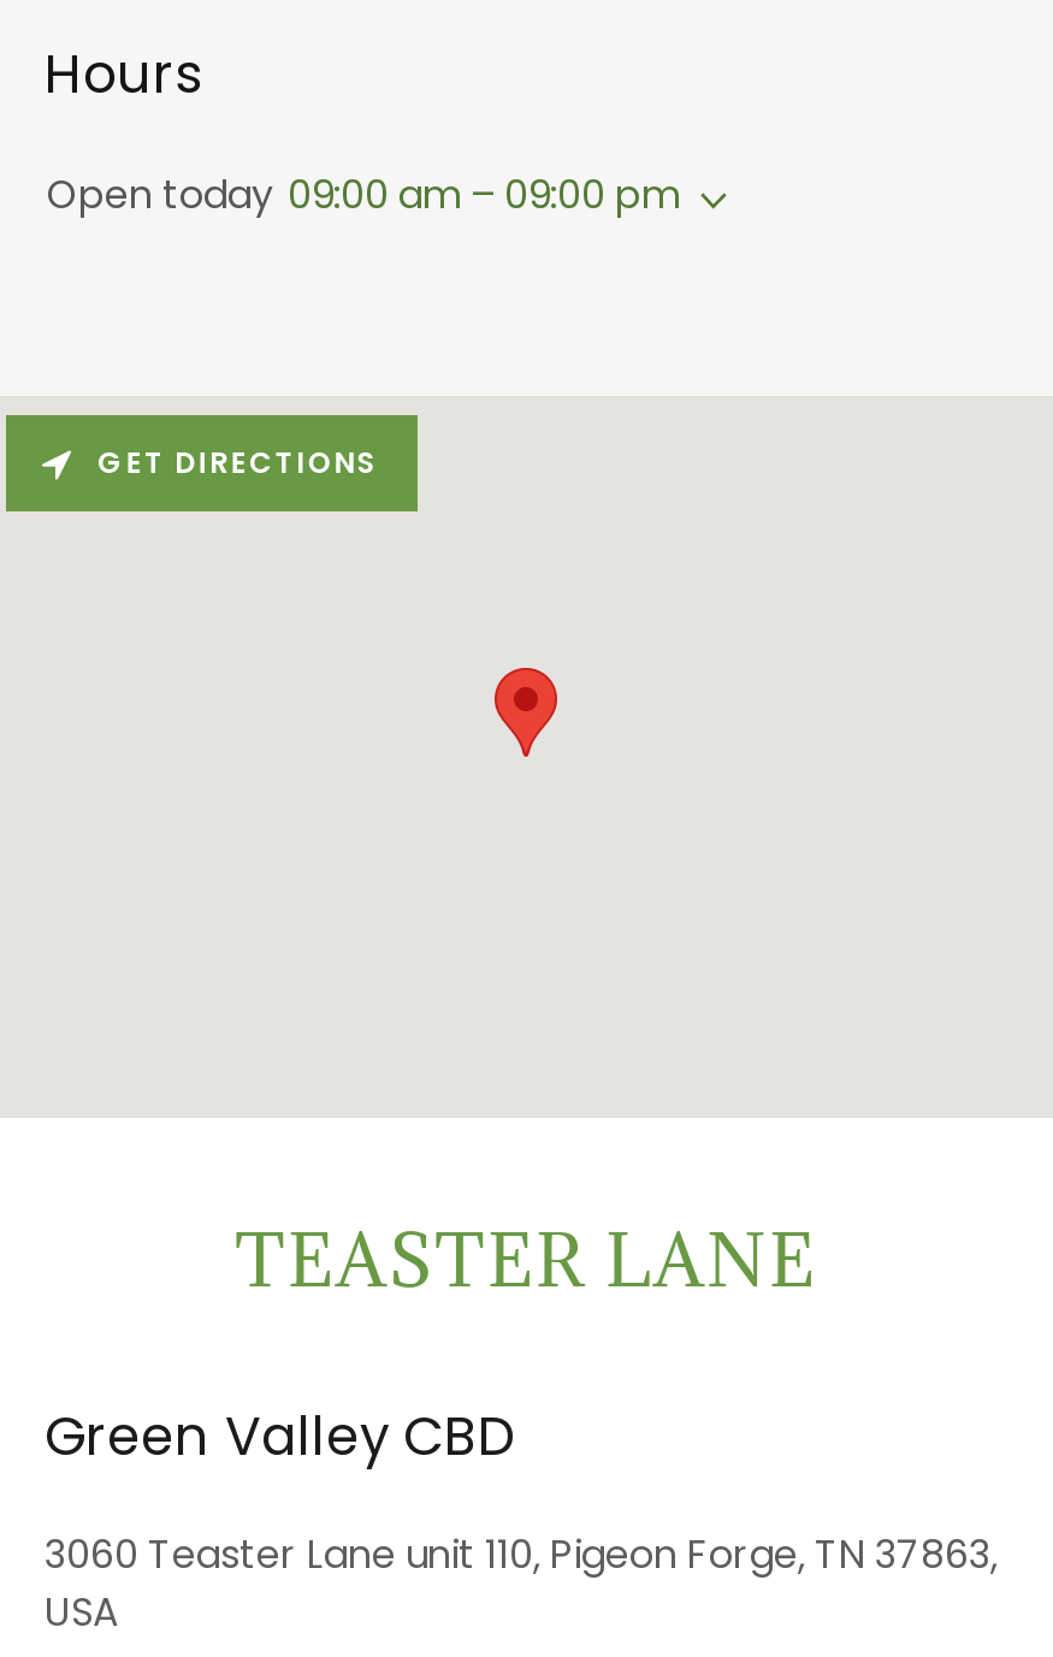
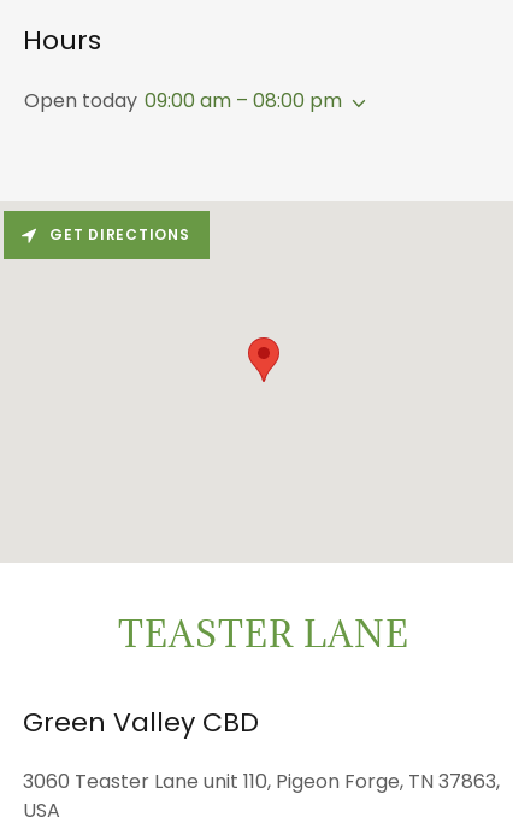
- Open today 09:00 am – 09:00 pm
+ Open today 09:00 am – 08:00 pm
